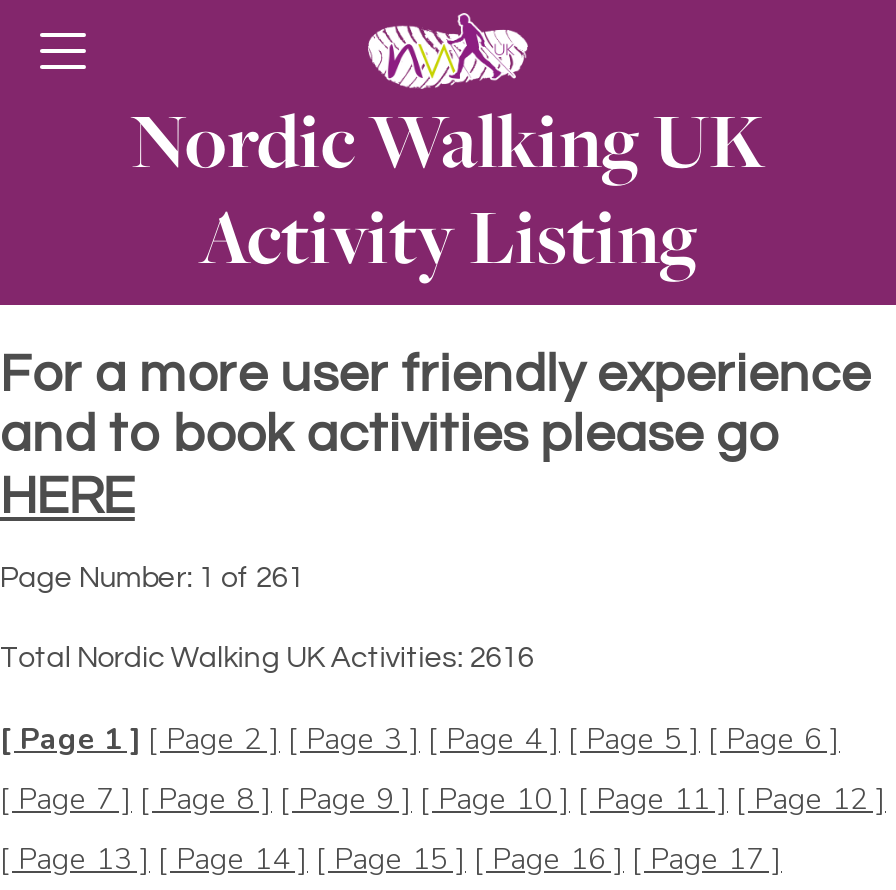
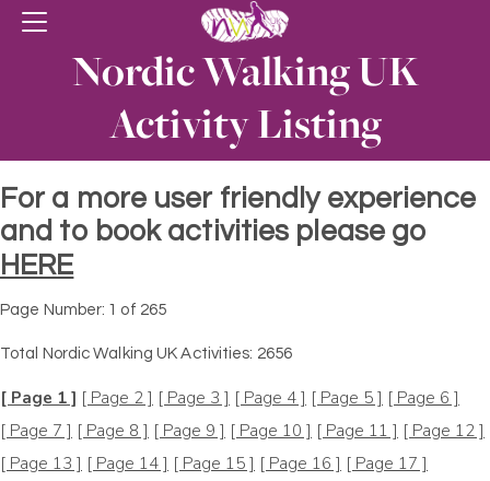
- Page Number: 1 of 261
+ Page Number: 1 of 265

- Total Nordic Walking UK Activities: 2616
+ Total Nordic Walking UK Activities: 2656
